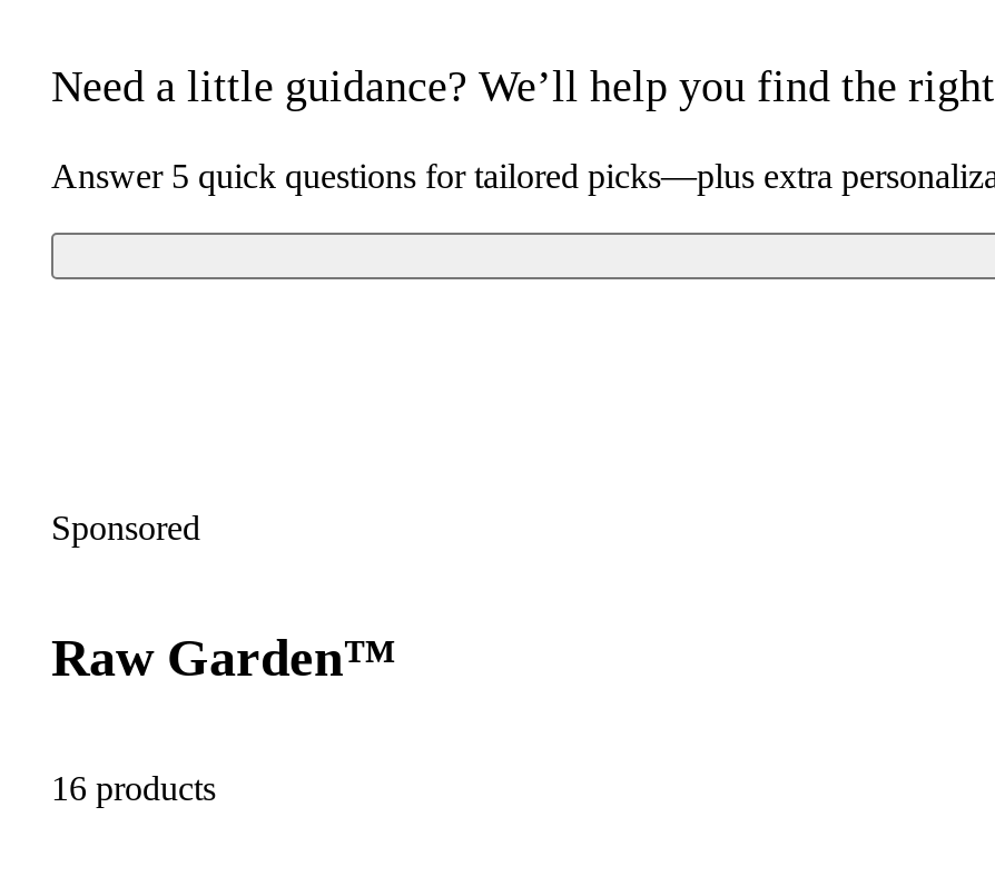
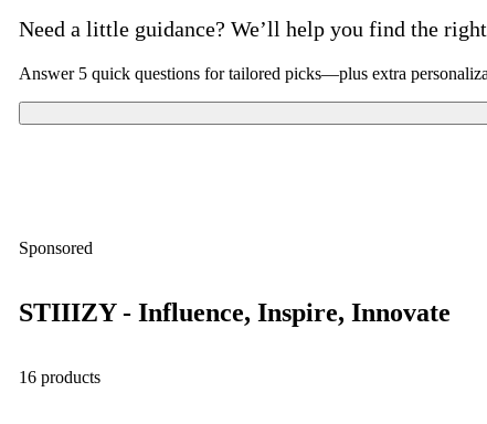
- Raw Garden™
+ STIIIZY - Influence, Inspire, Innovate
